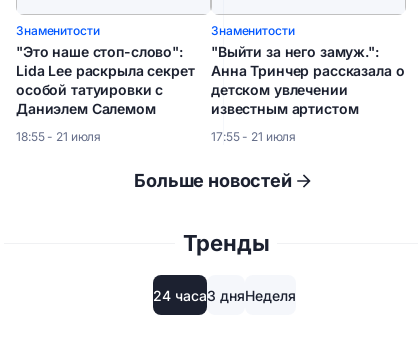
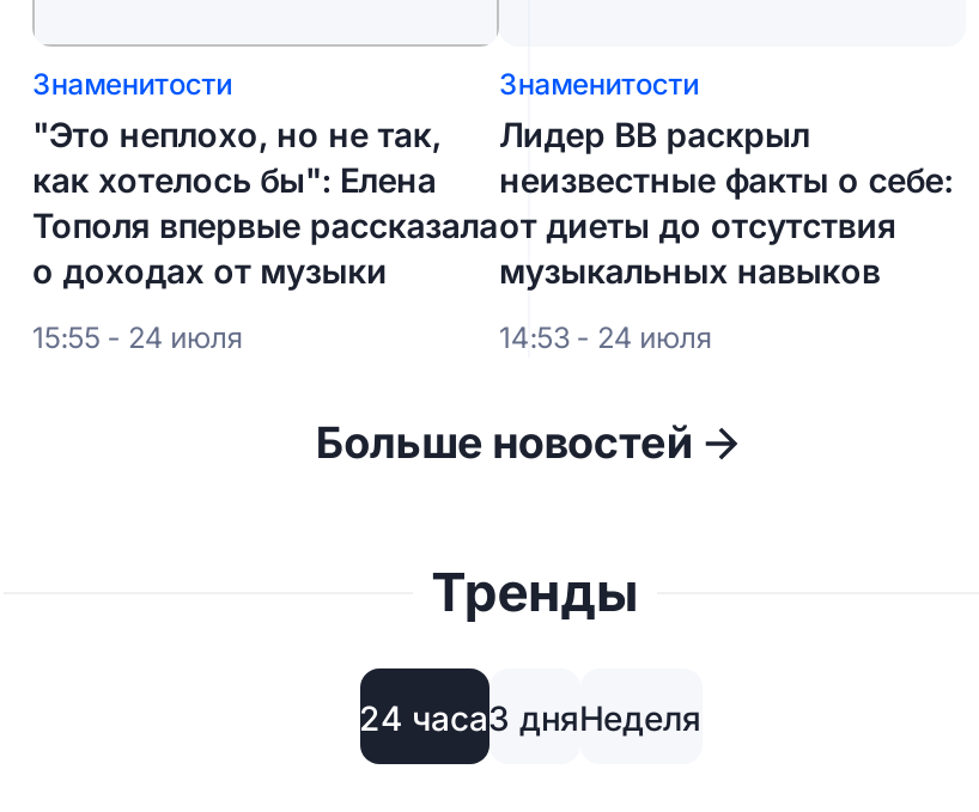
- "Это наше стоп-слово":
- Lida Lee раскрыла секрет
- особой татуировки с
- Даниэлем Салемом
+ "Это неплохо, но не так,
+ как хотелось бы": Елена
+ Тополя впервые рассказала
+ о доходах от музыки

- "Выйти за него замуж.":
- Анна Тринчер рассказала о
- детском увлечении
- известным артистом
+ Лидер ВВ раскрыл
+ неизвестные факты о себе:
+ от диеты до отсутствия
+ музыкальных навыков

- 18:55 - 21 июля
+ 15:55 - 24 июля

- 17:55 - 21 июля
+ 14:53 - 24 июля
